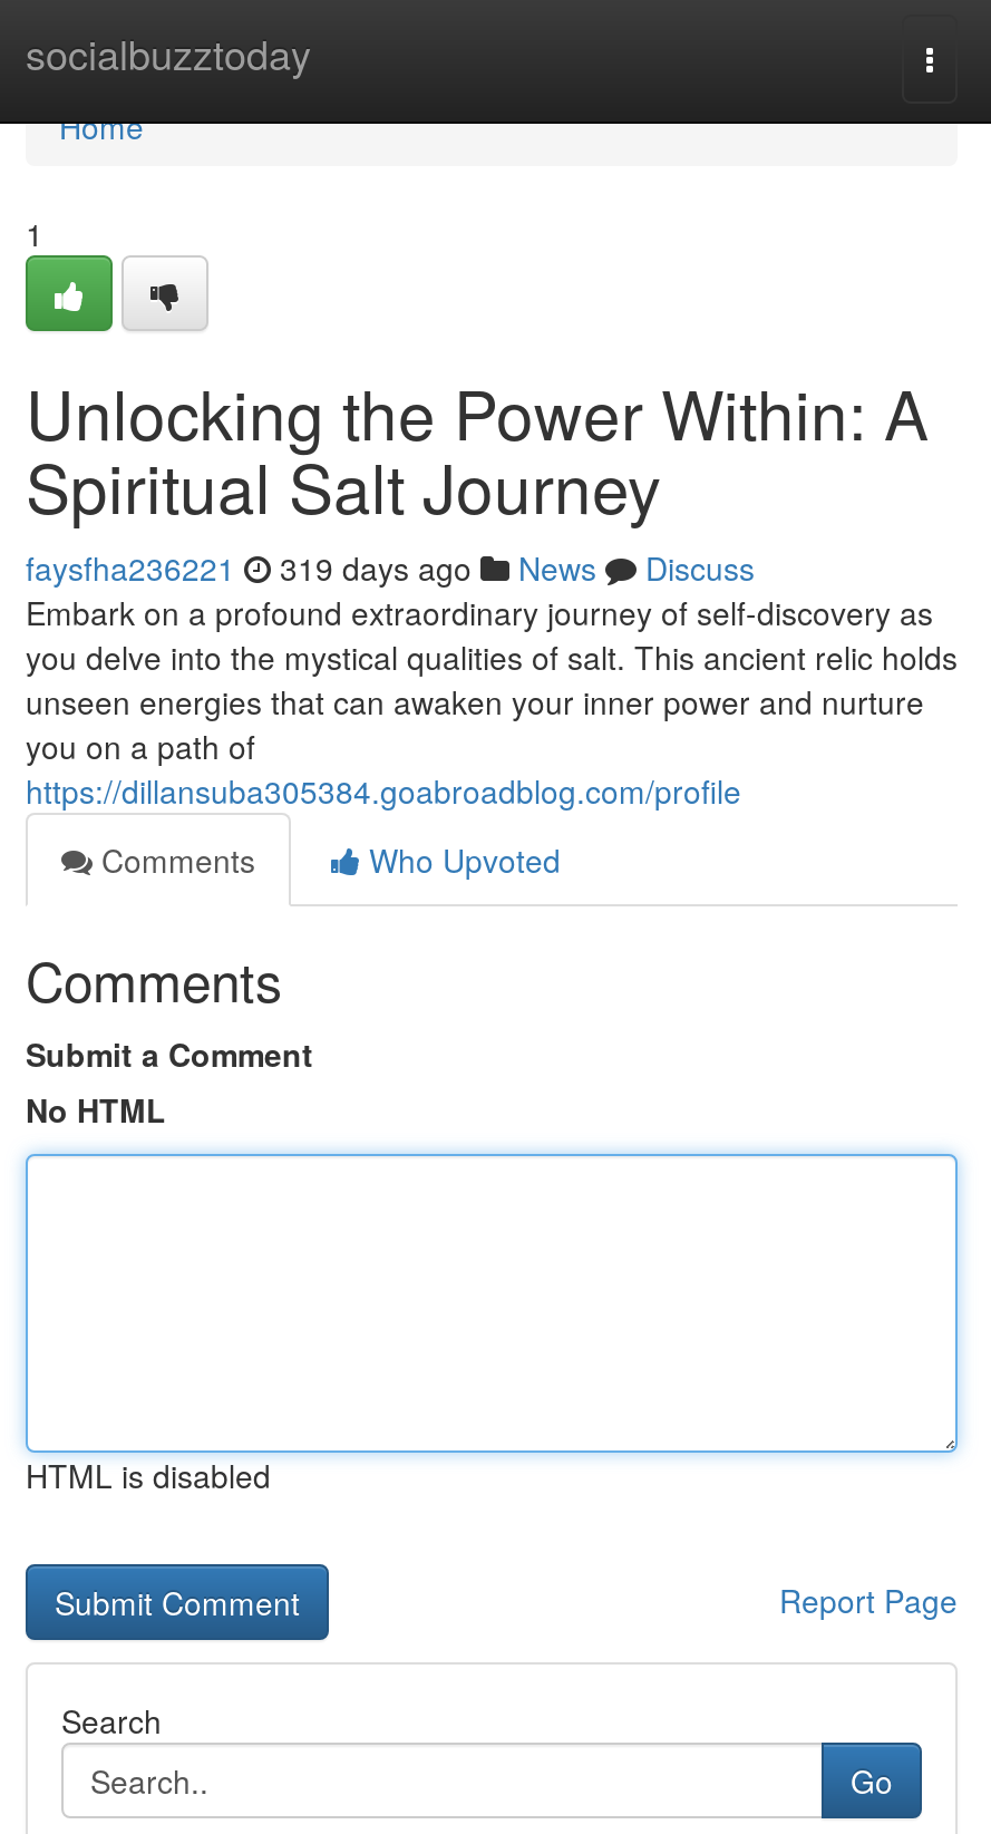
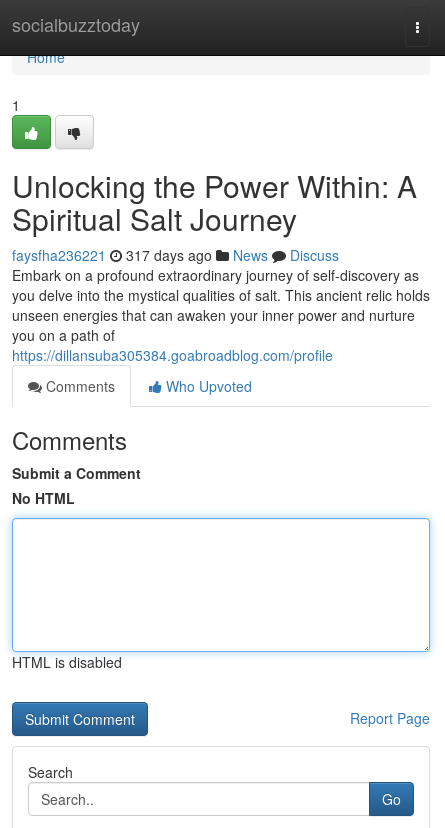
- faysfha236221 319 days ago News Discuss
+ faysfha236221 317 days ago News Discuss
